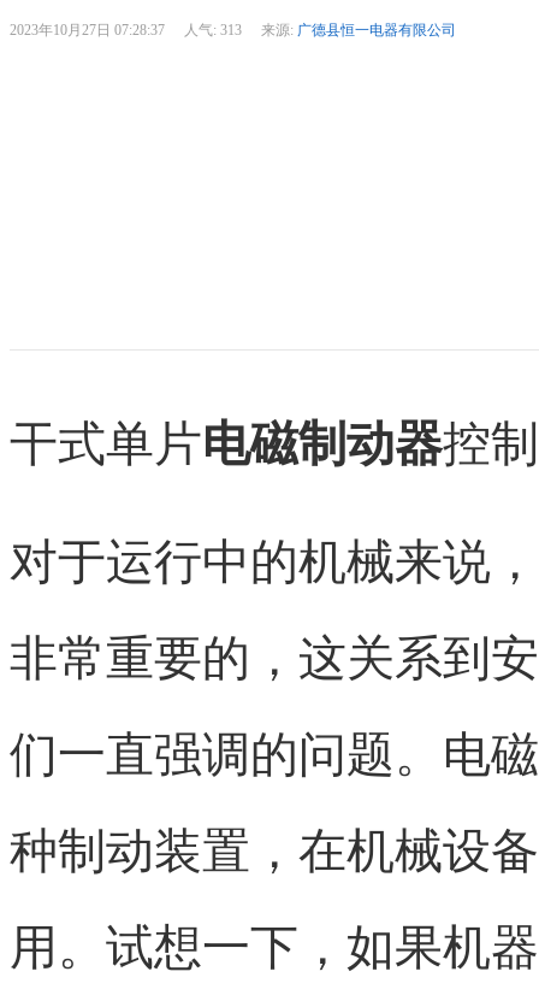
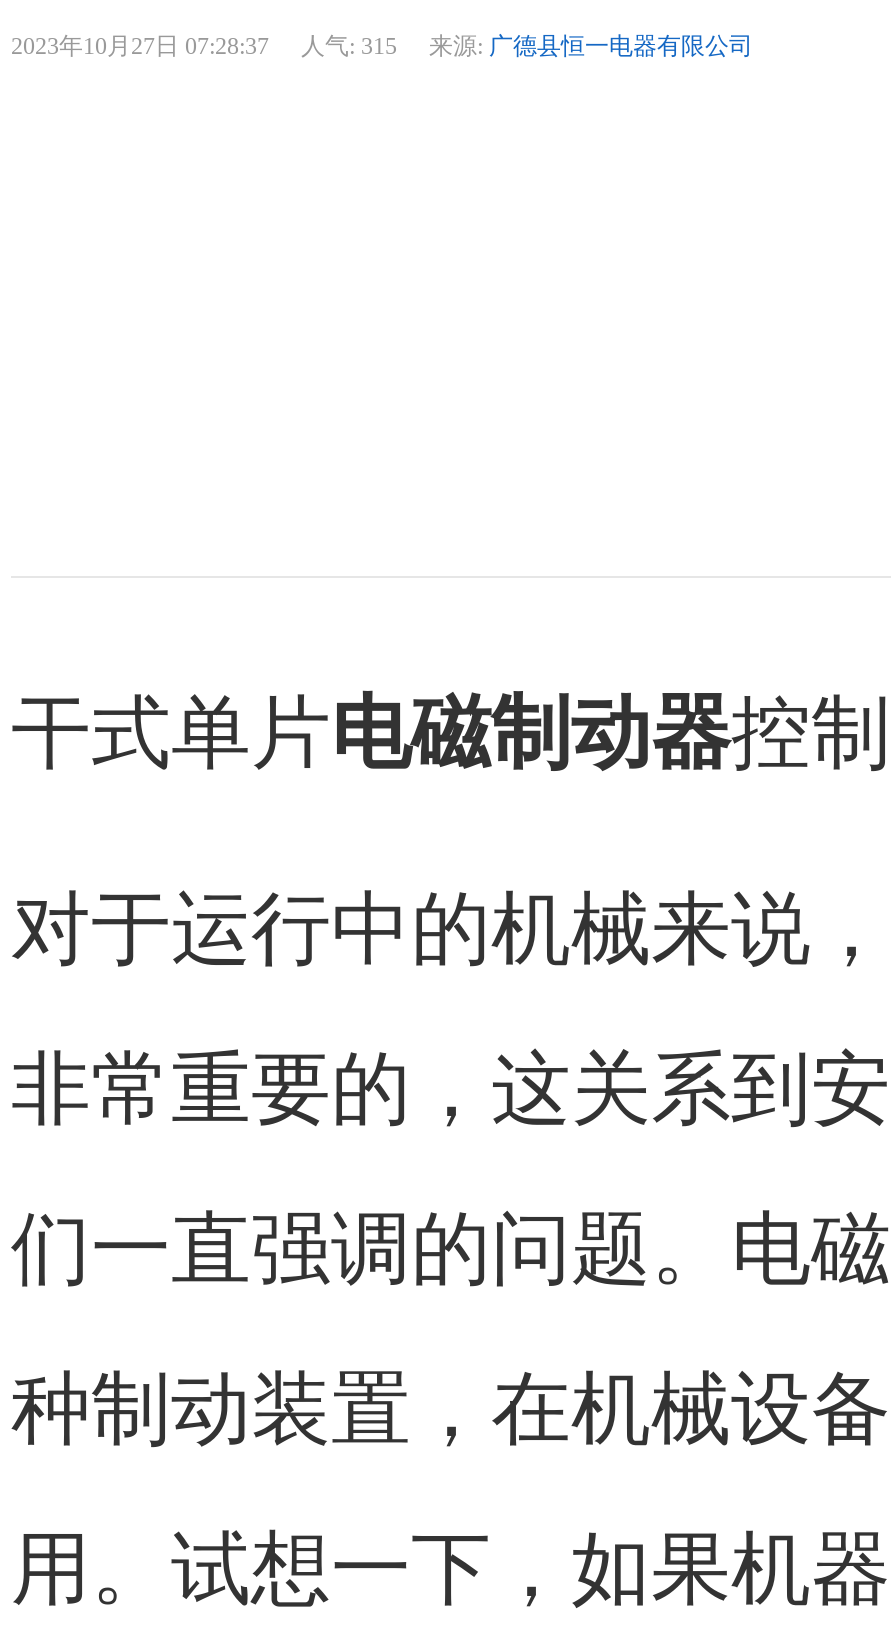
- 2023年10月27日 07:28:37 人气: 313 来源:广德县恒一电器有限公司
+ 2023年10月27日 07:28:37 人气: 315 来源:广德县恒一电器有限公司
